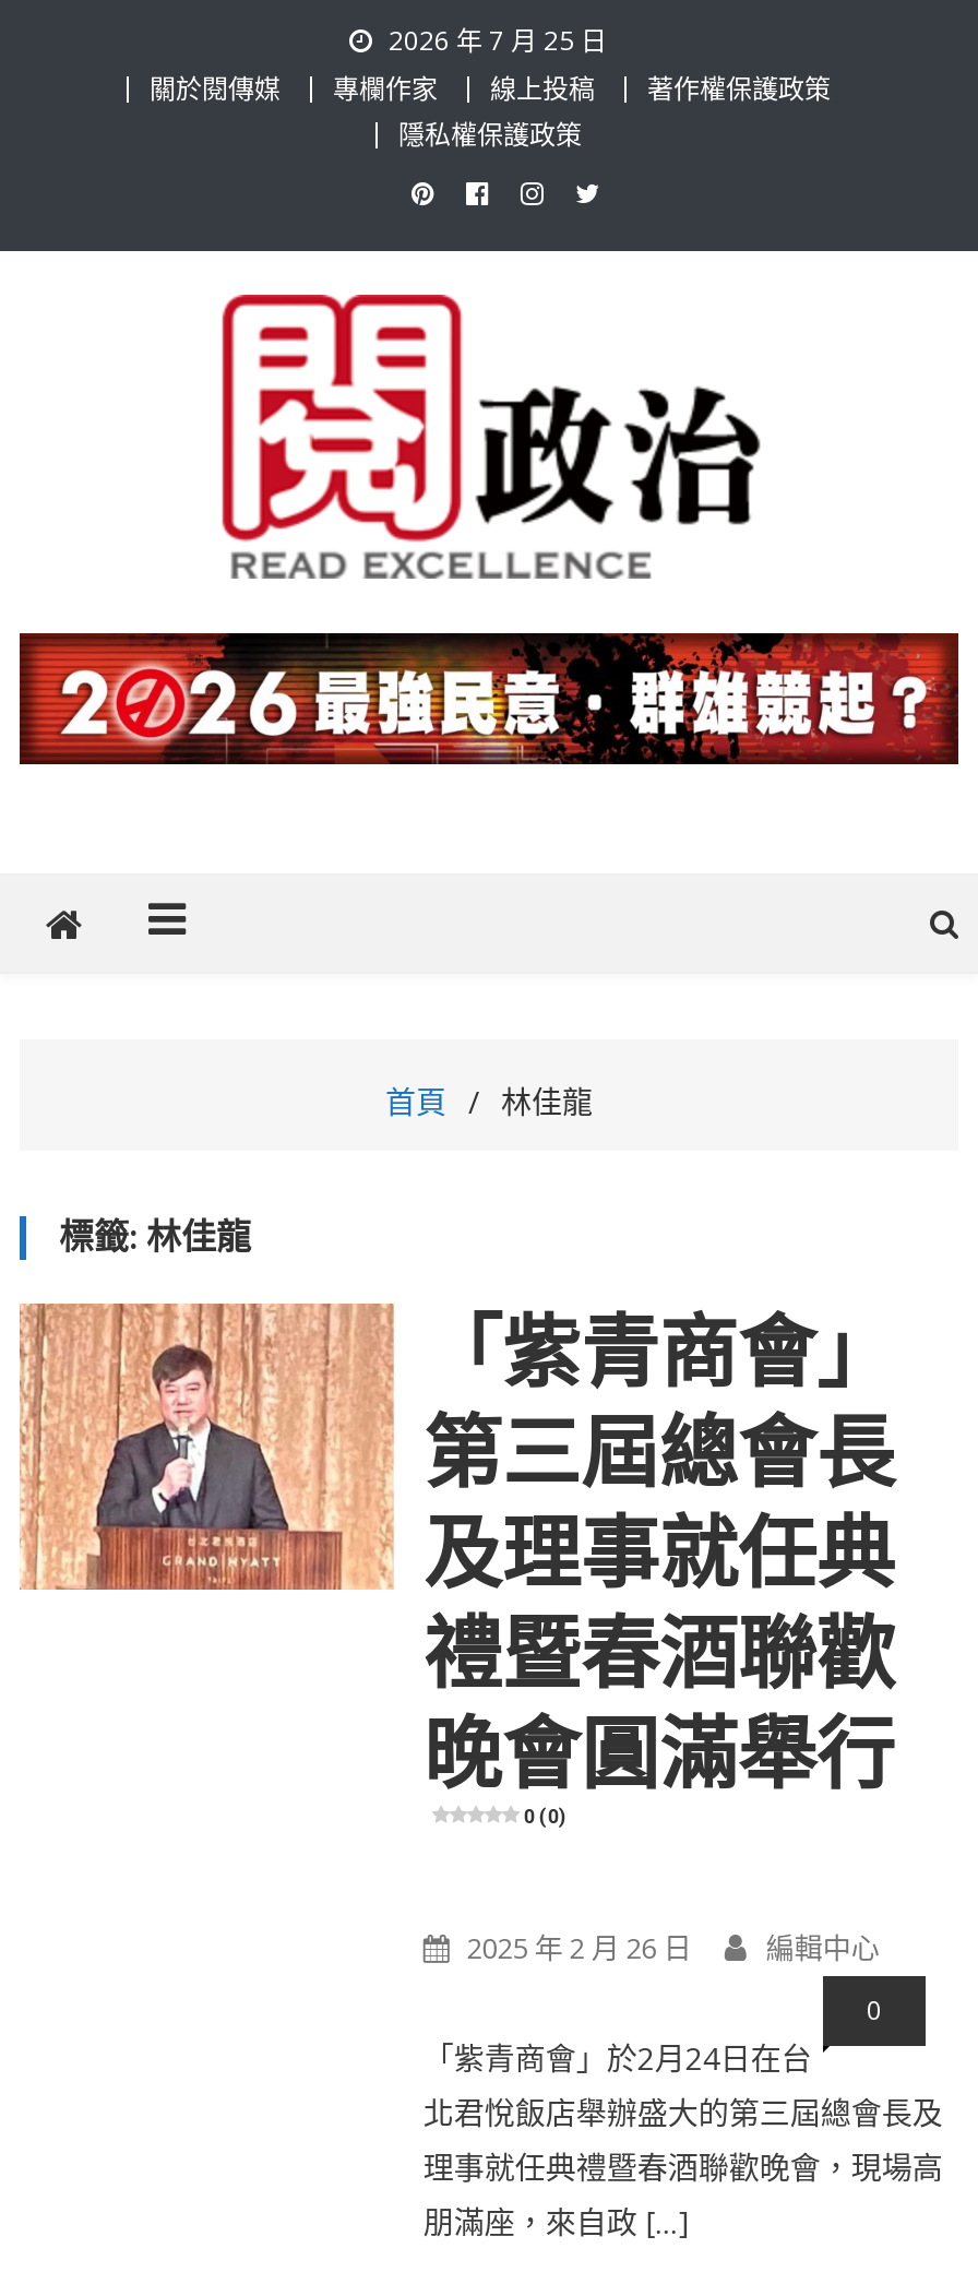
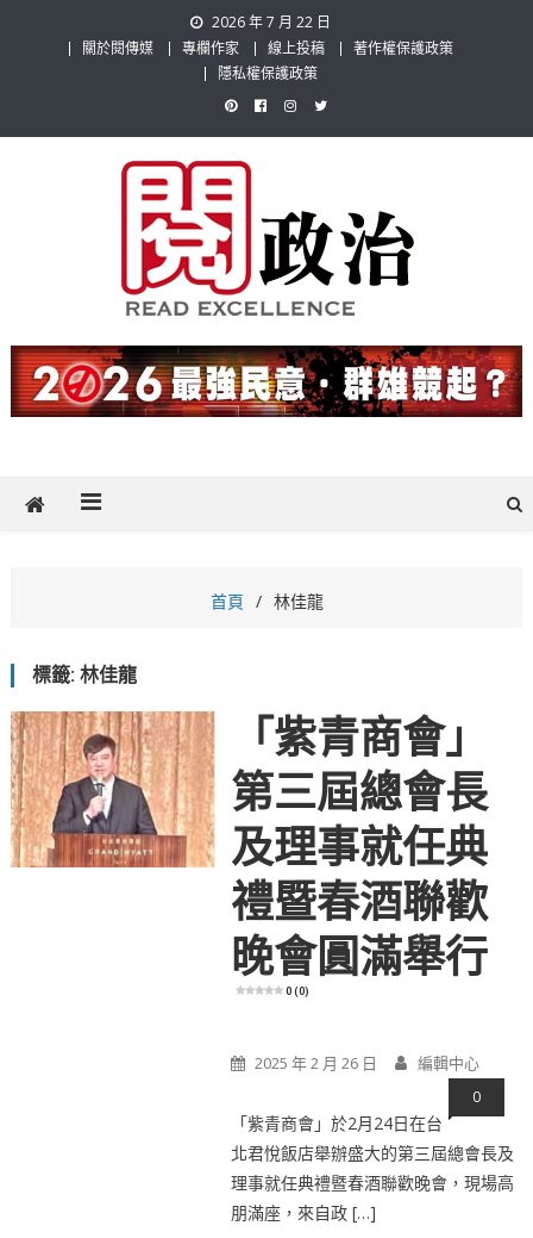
- 2026 年 7 月 25 日
+ 2026 年 7 月 22 日
